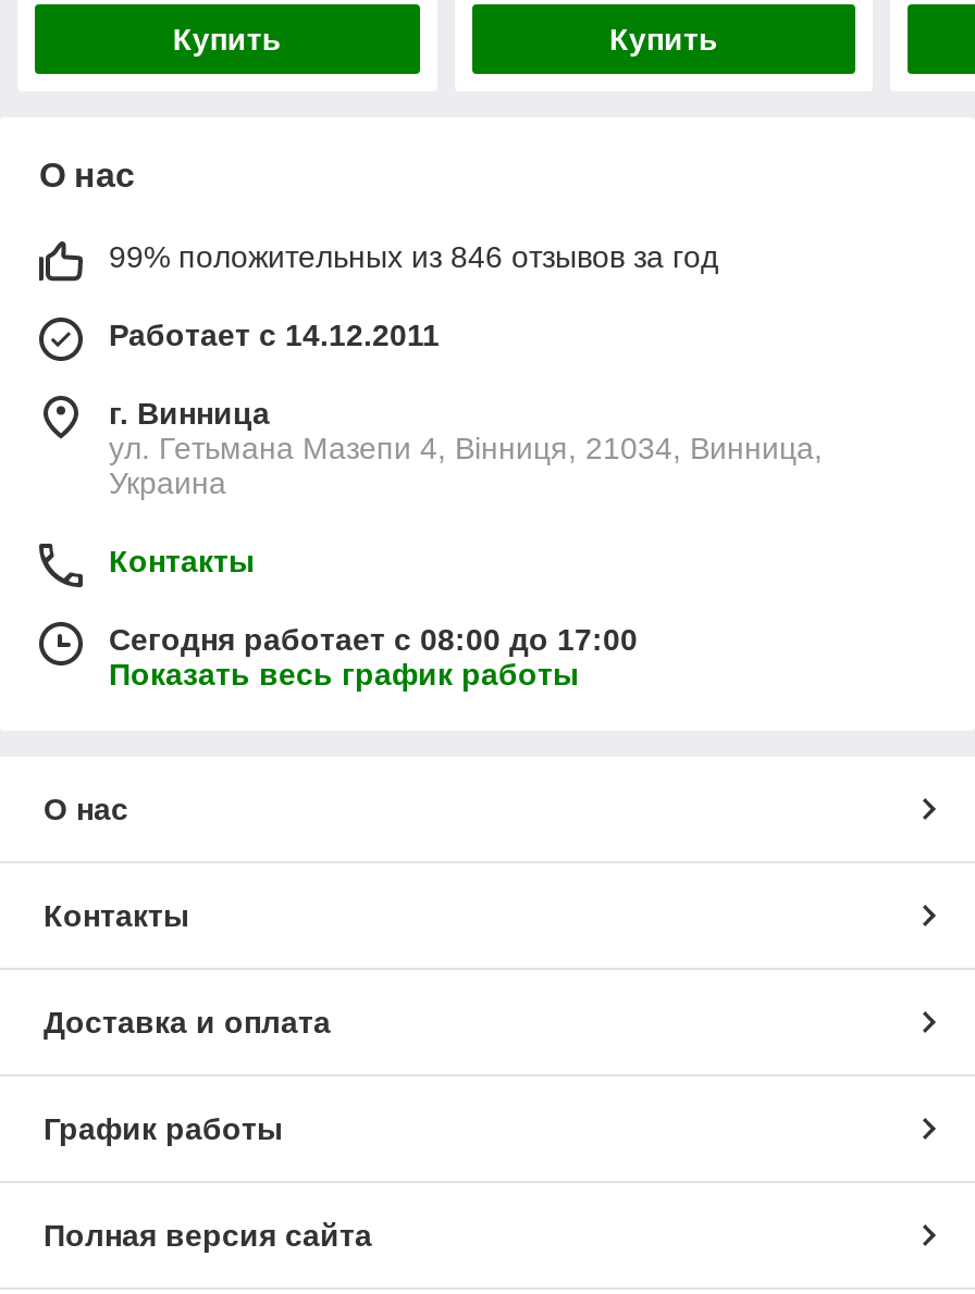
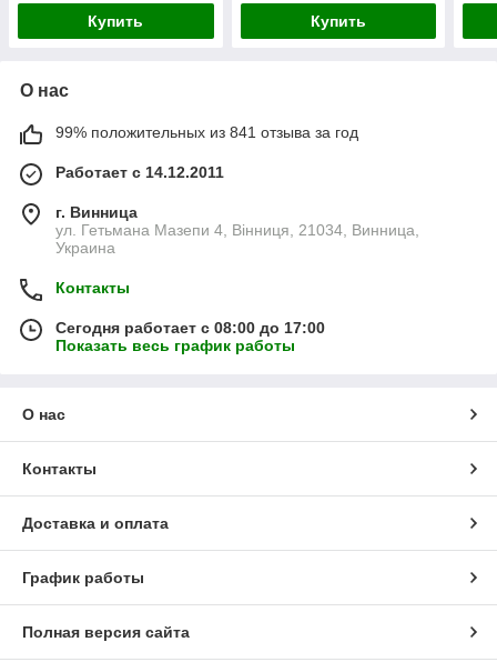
- 99% положительных из 846 отзывов за год
+ 99% положительных из 841 отзыва за год
